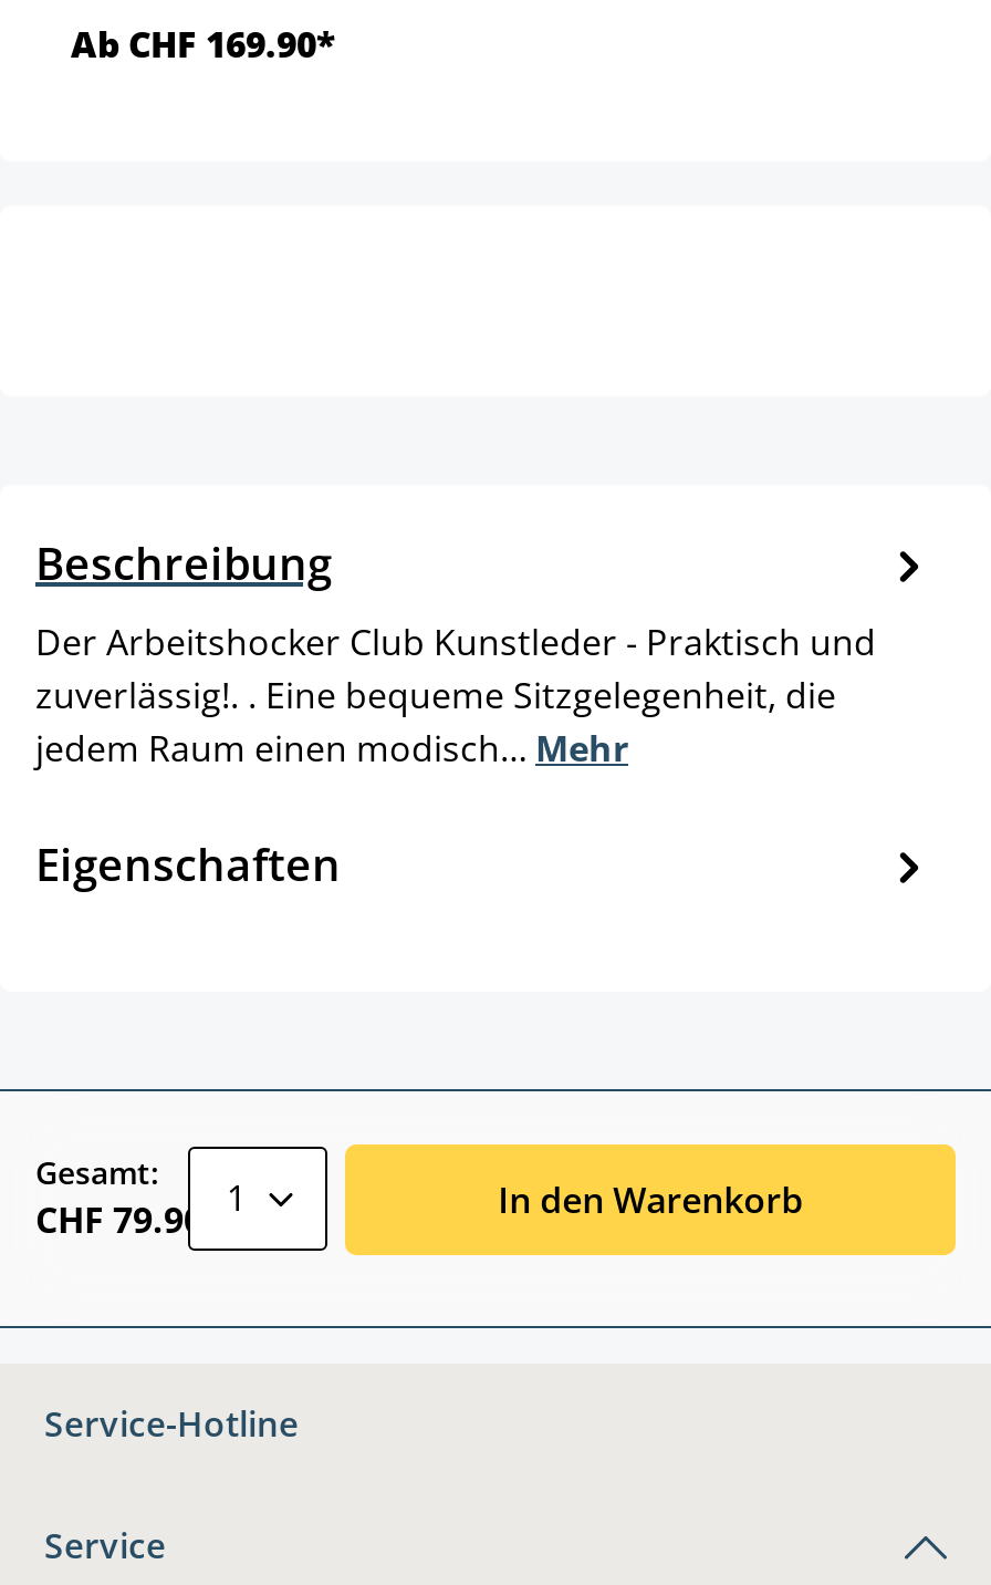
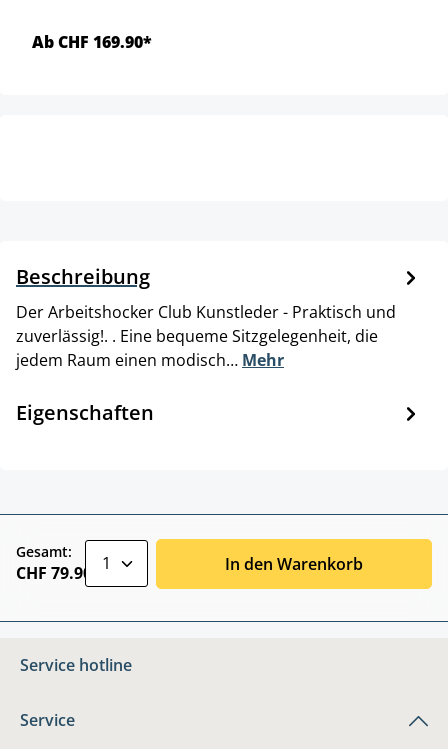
- Service-Hotline
+ Service hotline
